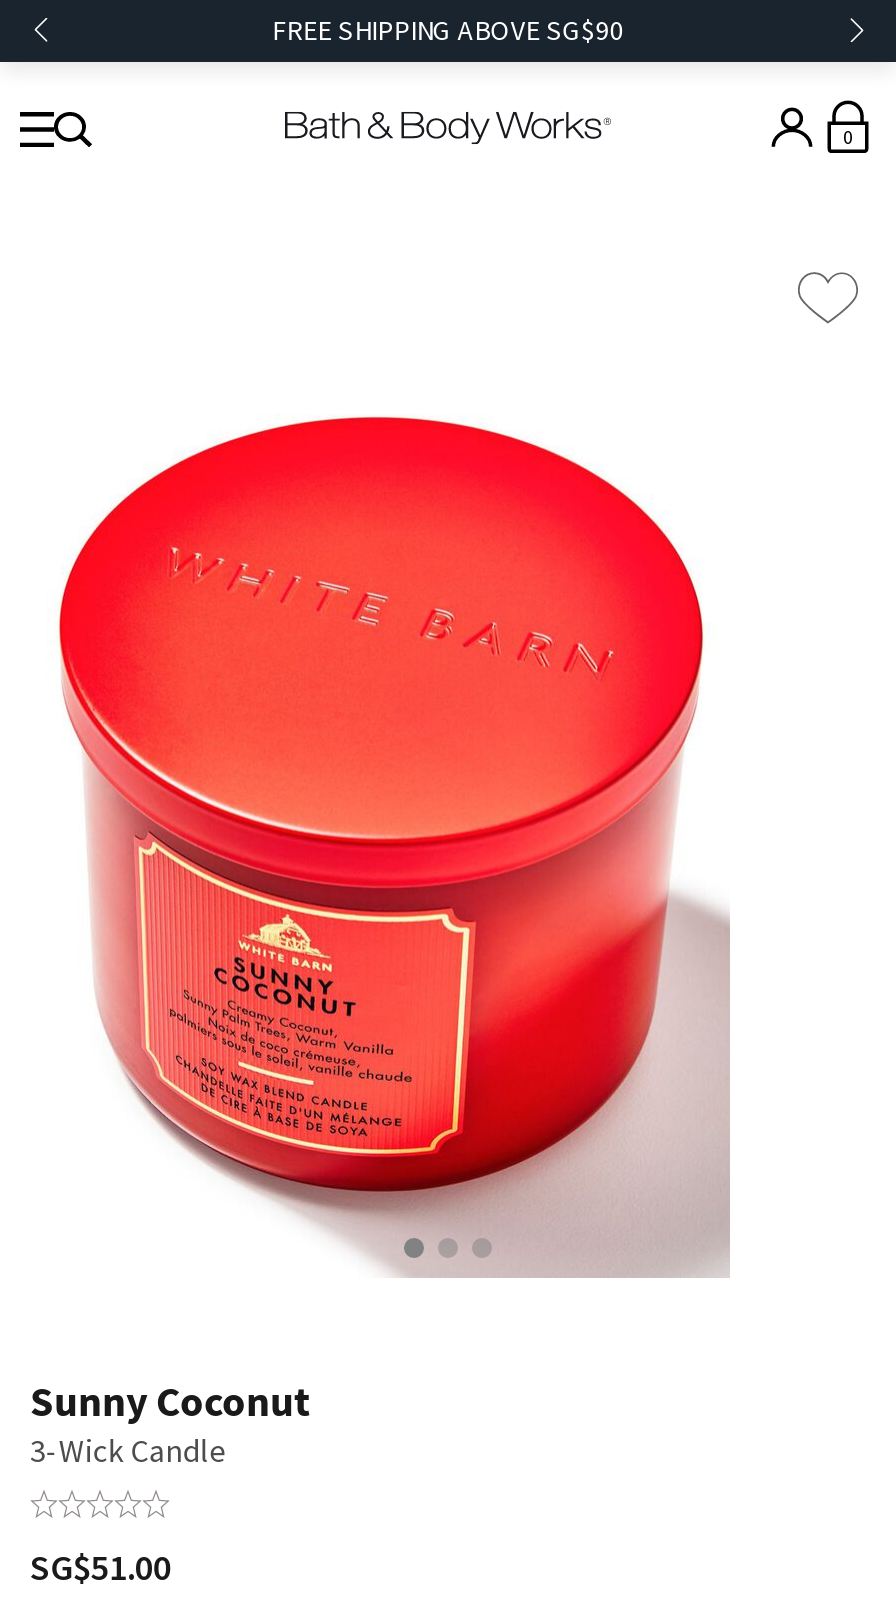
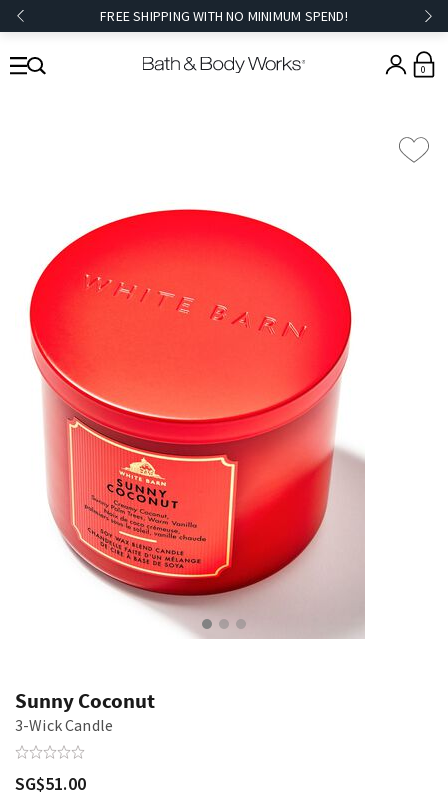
- FREE SHIPPING ABOVE SG$90
+ FREE SHIPPING WITH NO MINIMUM SPEND!
